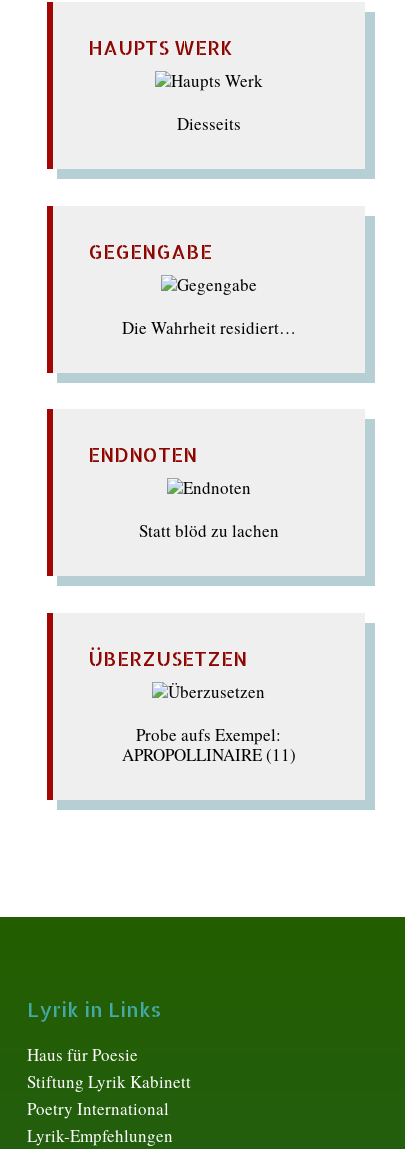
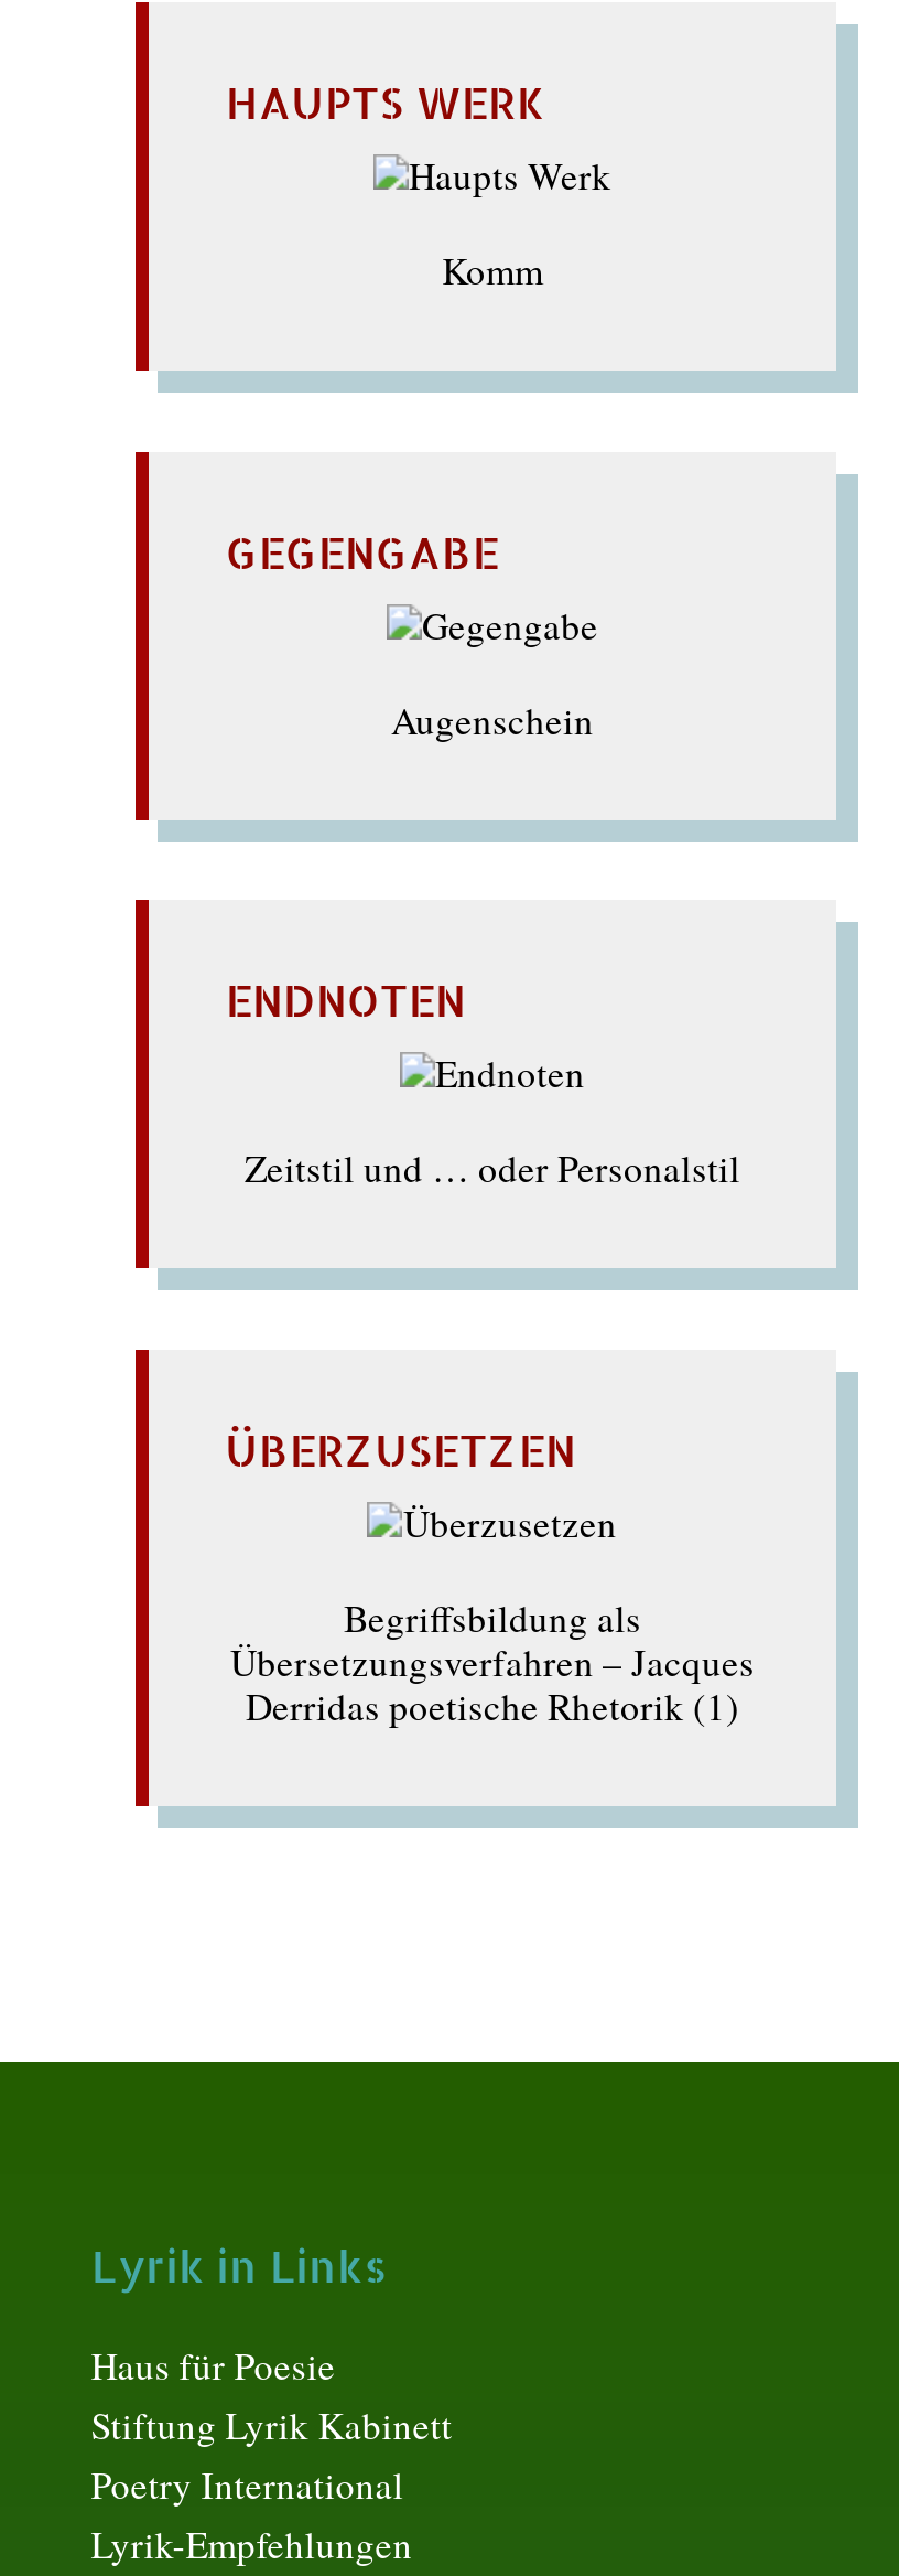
- Diesseits
+ Komm

- Die Wahrheit residiert…
+ Augenschein

- Statt blöd zu lachen
+ Zeitstil und … oder Personalstil

- Probe aufs Exempel:
- APROPOLLINAIRE (11)
+ Begriffsbildung als
+ Übersetzungsverfahren – Jacques
+ Derridas poetische Rhetorik (1)
